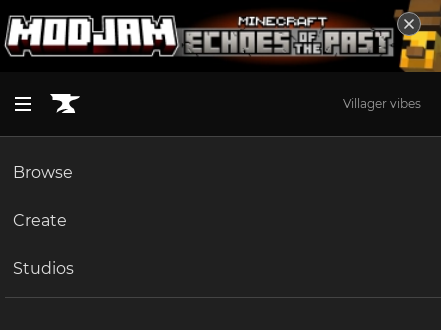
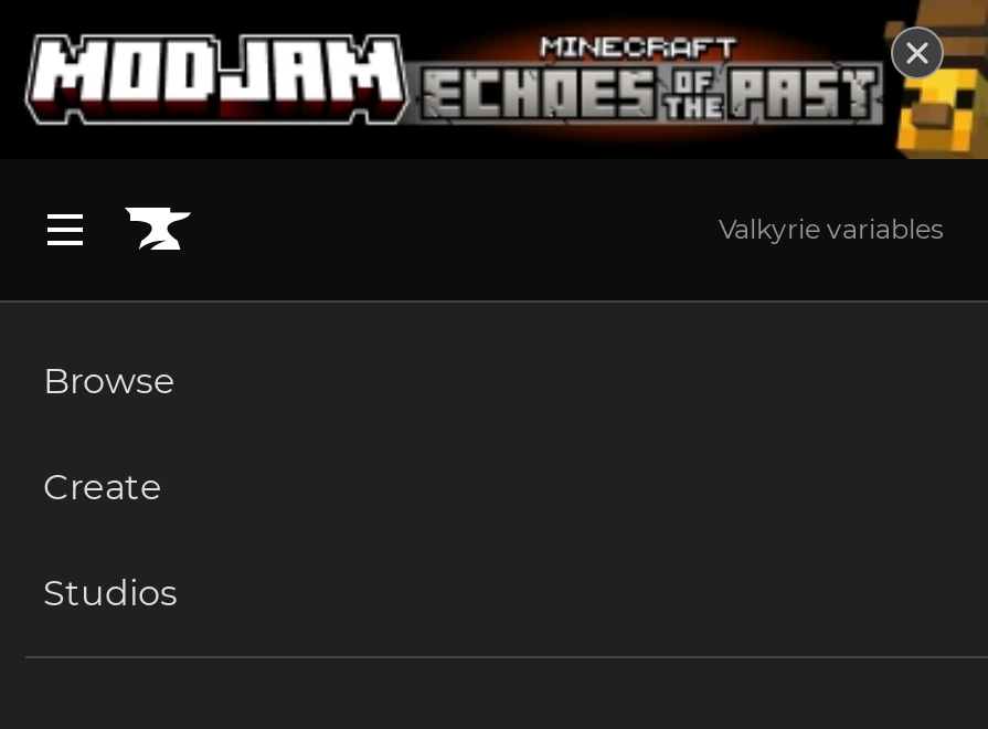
- Villager vibes
+ Valkyrie variables
